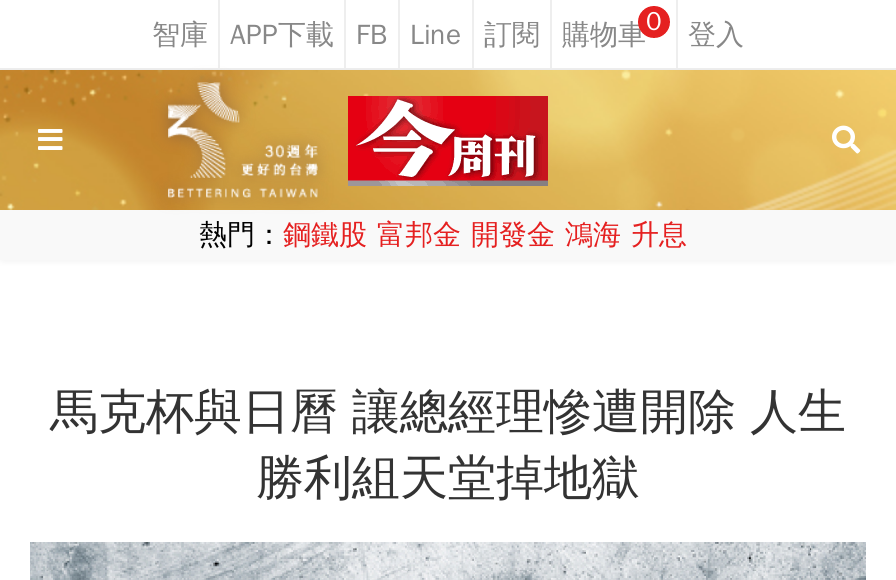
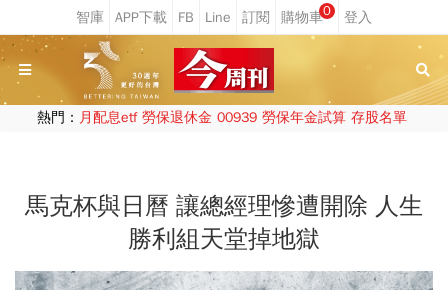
- 熱門：鋼鐵股 富邦金 開發金 鴻海 升息
+ 熱門：月配息etf 勞保退休金 00939 勞保年金試算 存股名單
